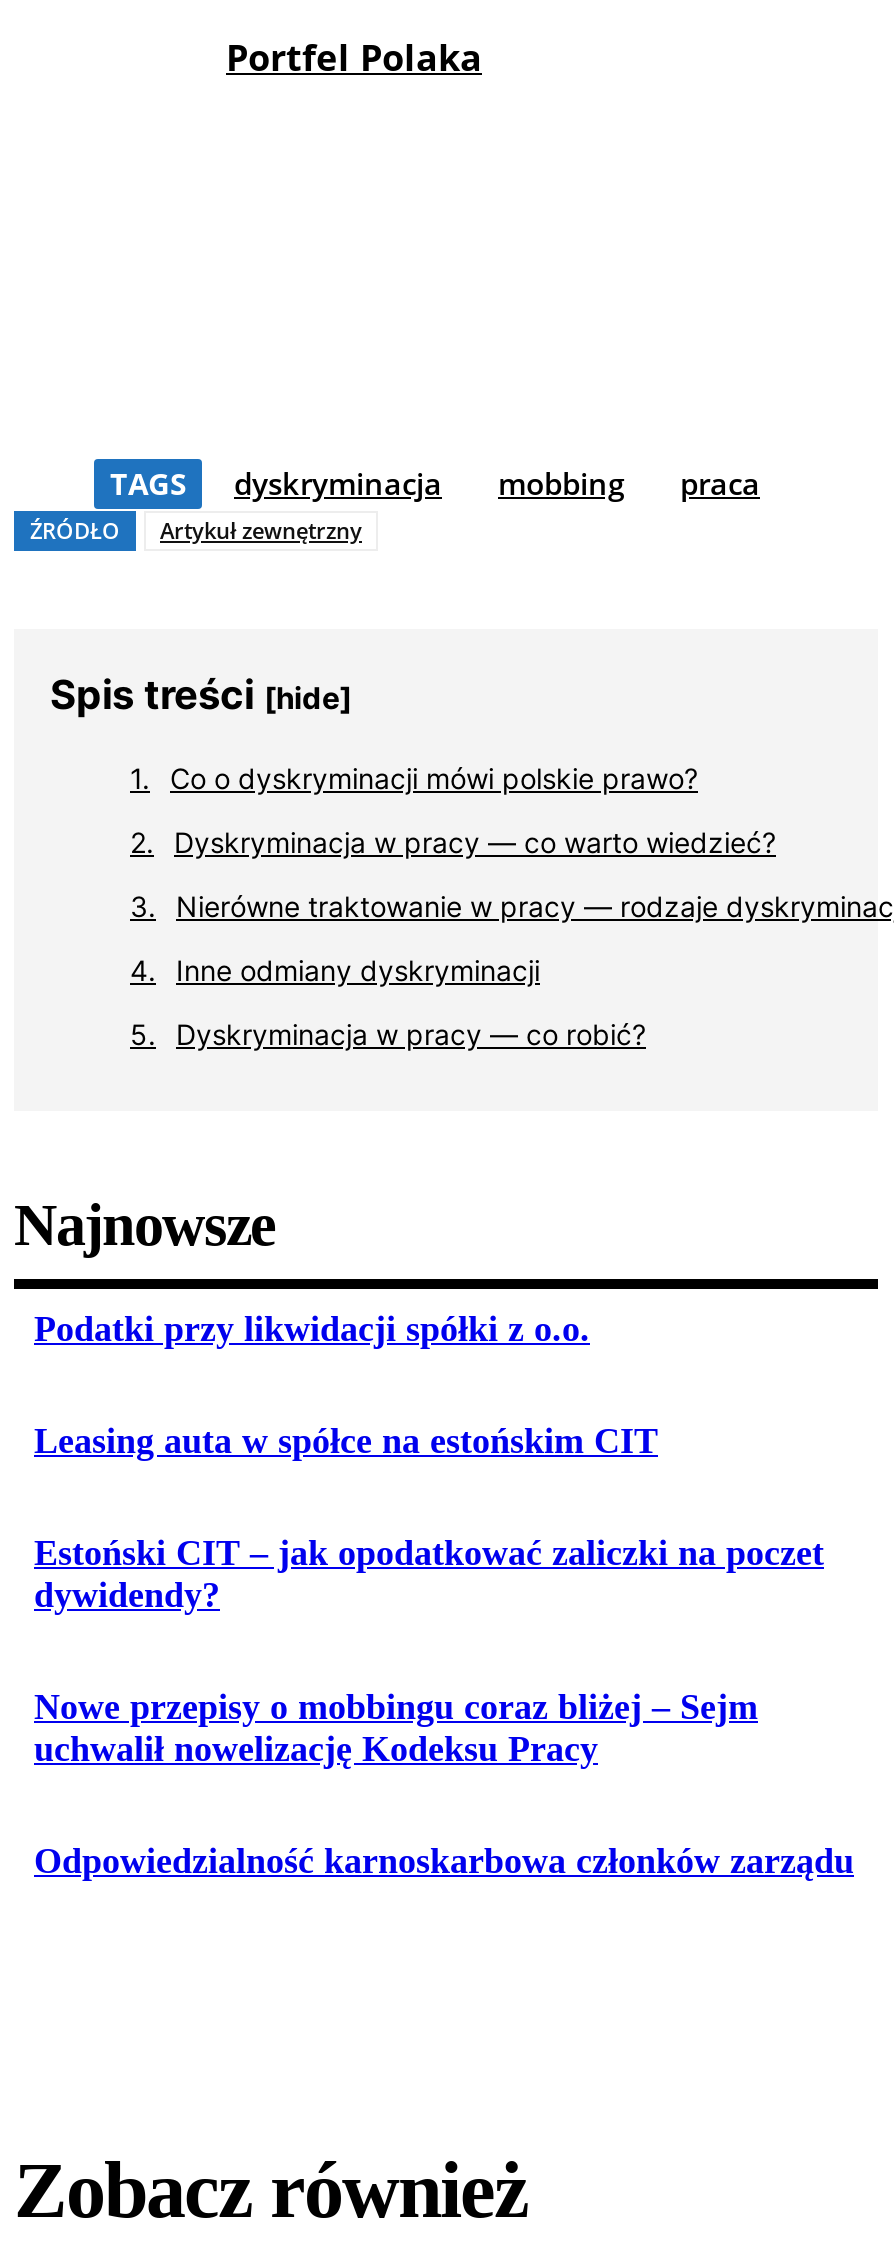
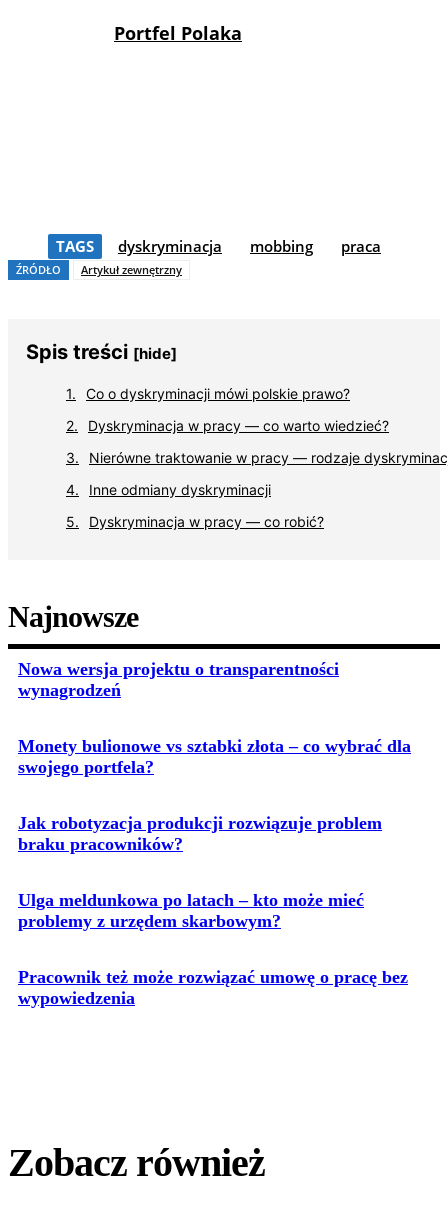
- Podatki przy likwidacji spółki z o.o.
+ Nowa wersja projektu o transparentności
+ wynagrodzeń

- Leasing auta w spółce na estońskim CIT
+ Monety bulionowe vs sztabki złota – co wybrać dla
+ swojego portfela?

- Estoński CIT – jak opodatkować zaliczki na poczet
- dywidendy?
+ Jak robotyzacja produkcji rozwiązuje problem
+ braku pracowników?

- Nowe przepisy o mobbingu coraz bliżej – Sejm
- uchwalił nowelizację Kodeksu Pracy
+ Ulga meldunkowa po latach – kto może mieć
+ problemy z urzędem skarbowym?

- Odpowiedzialność karnoskarbowa członków zarządu
+ Pracownik też może rozwiązać umowę o pracę bez
+ wypowiedzenia
